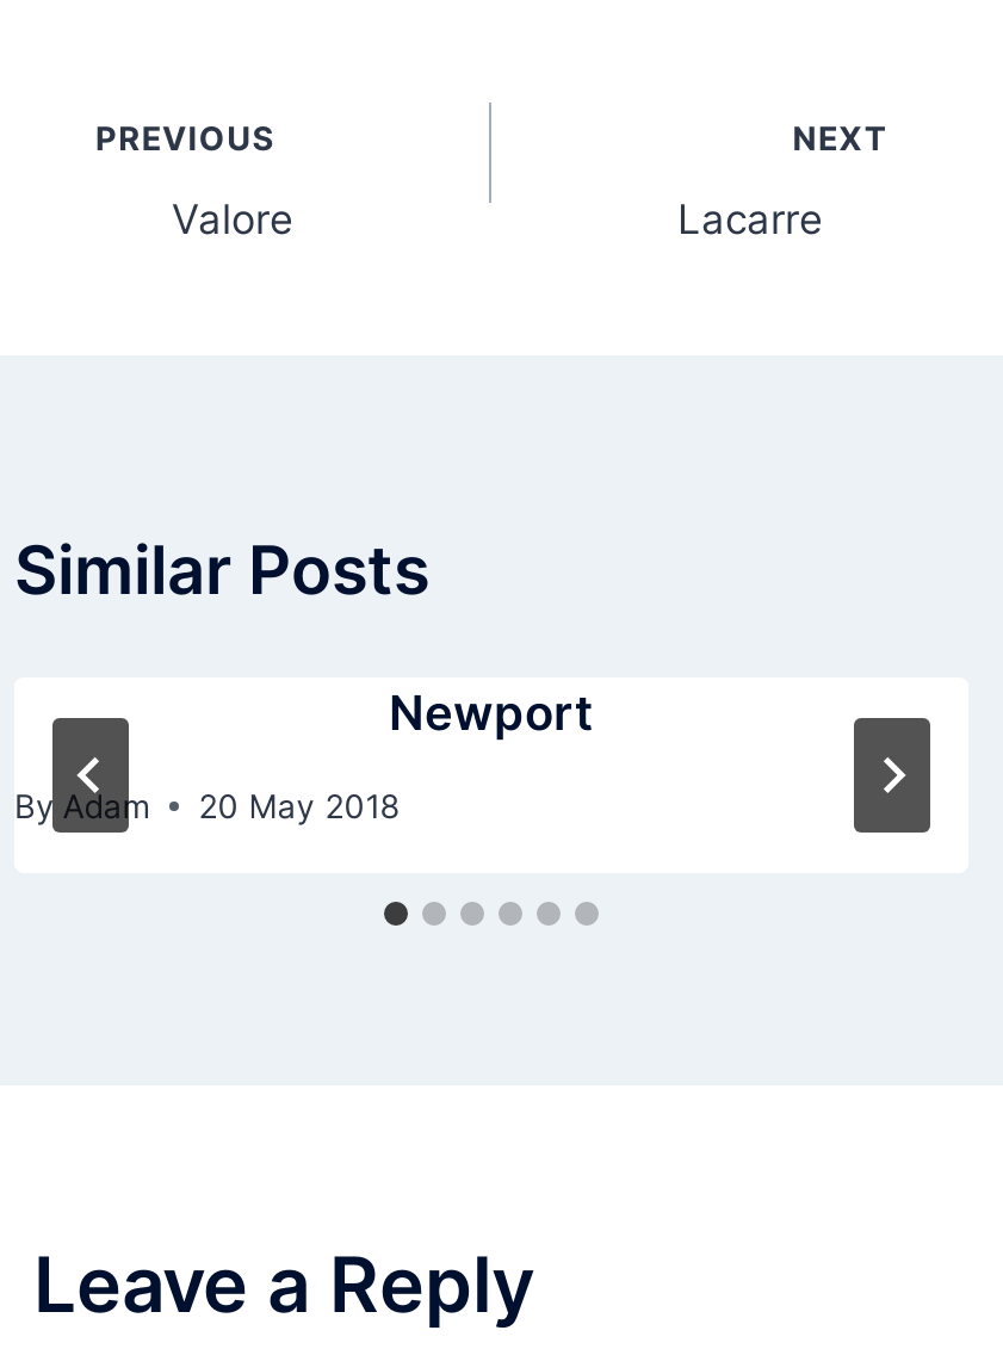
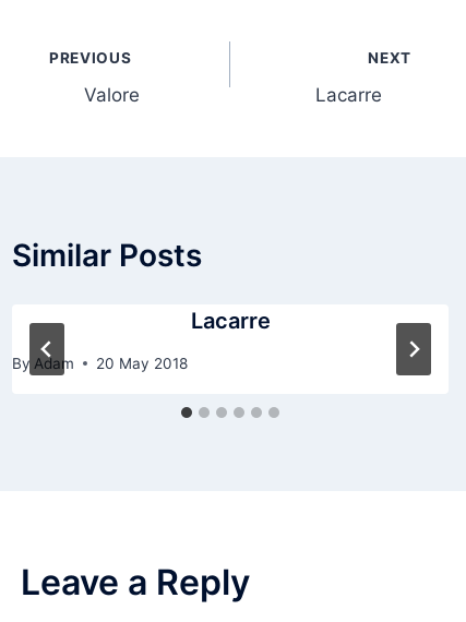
- Newport
+ Lacarre
